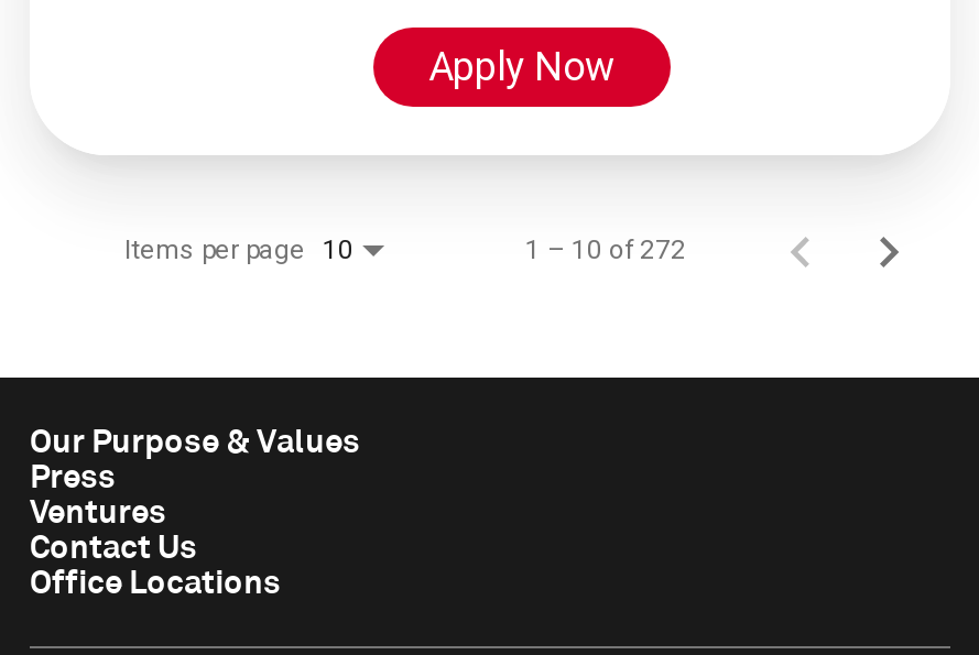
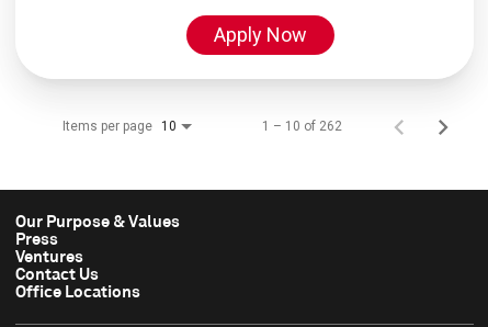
- 1 – 10 of 272
+ 1 – 10 of 262
